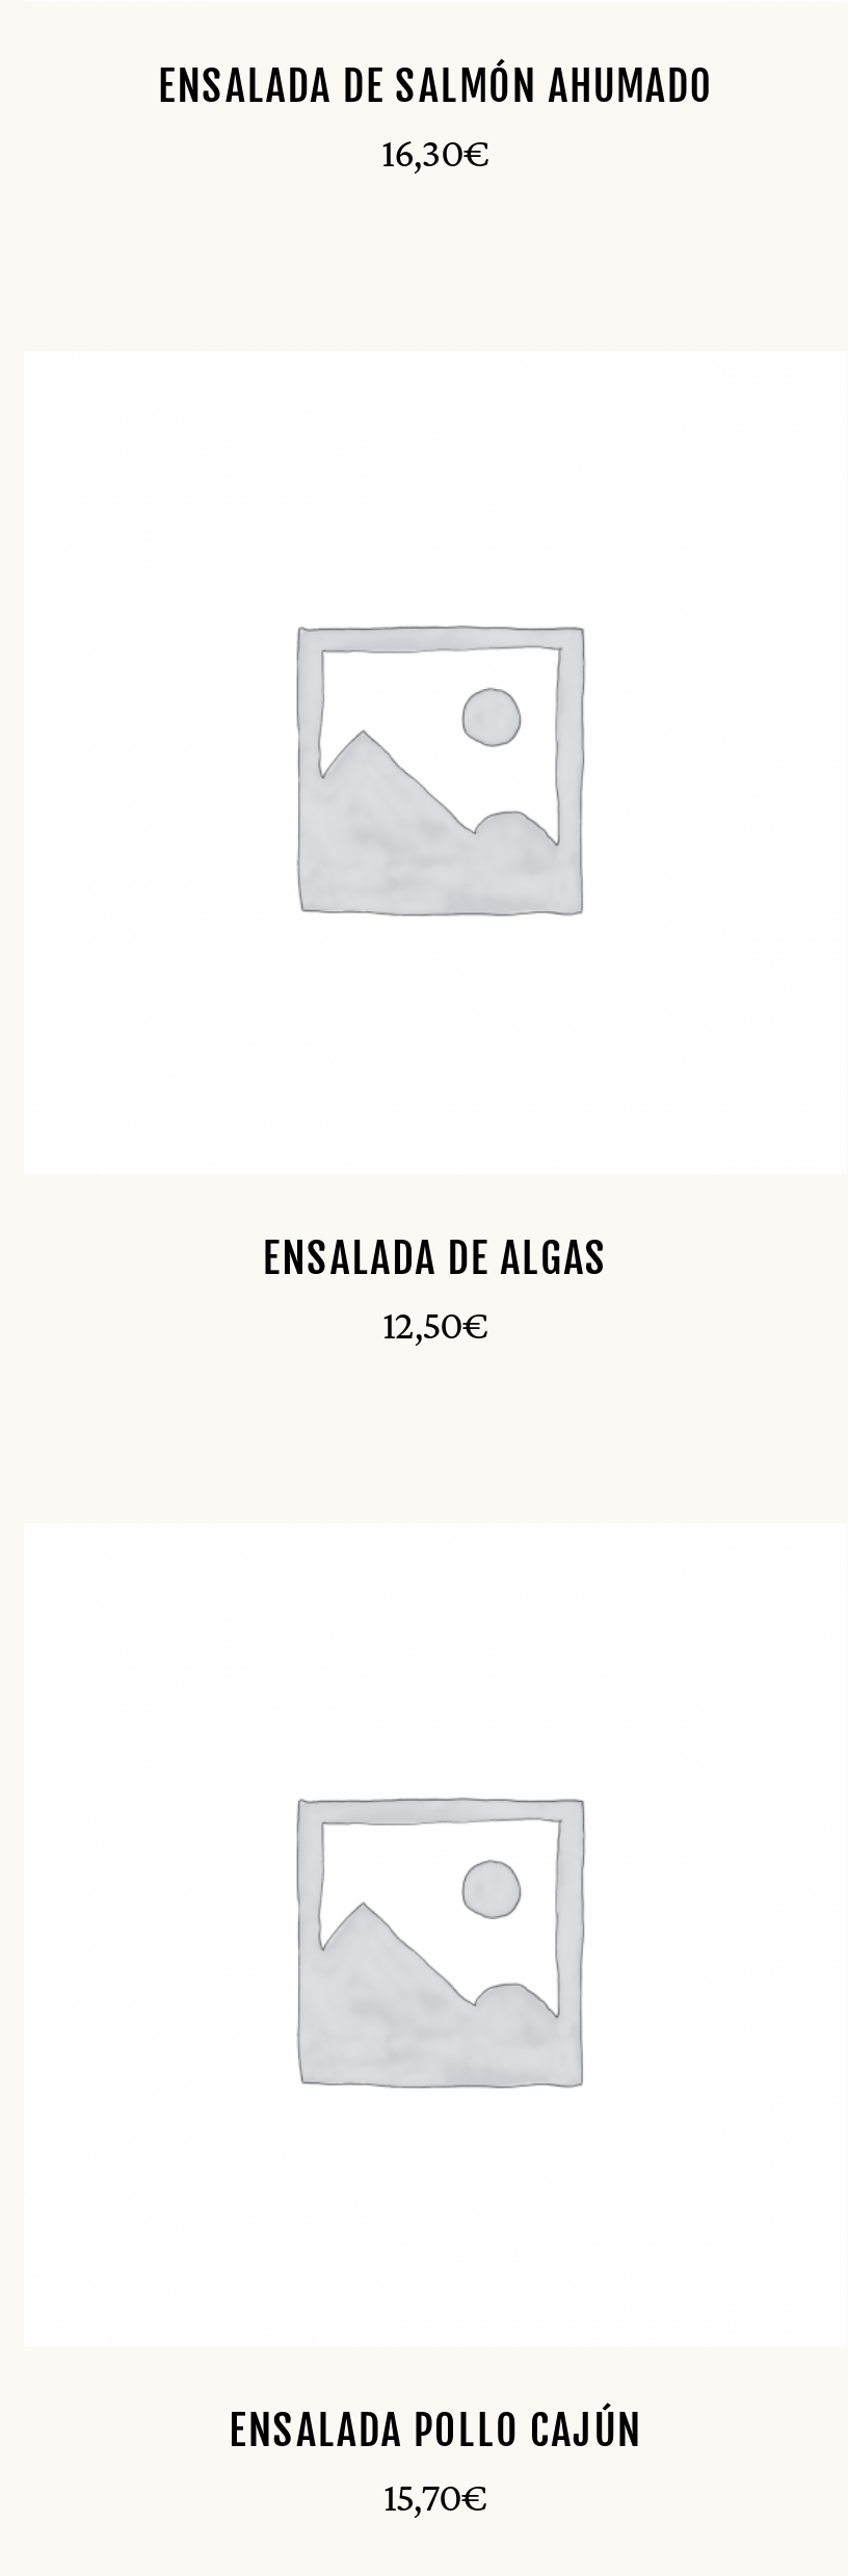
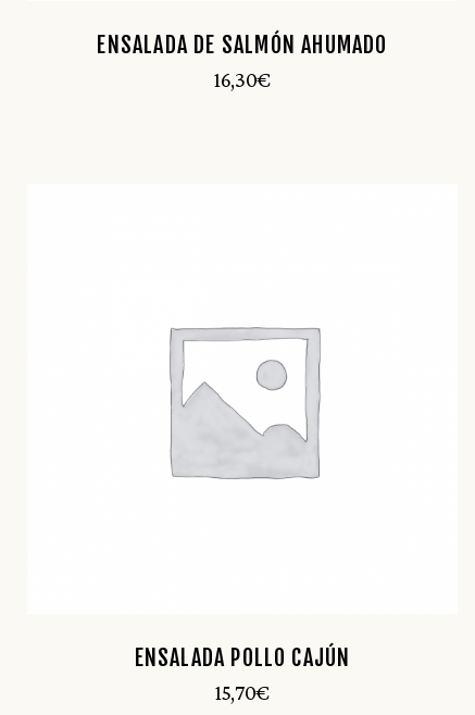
- ENSALADA DE ALGAS
- 12,50€
